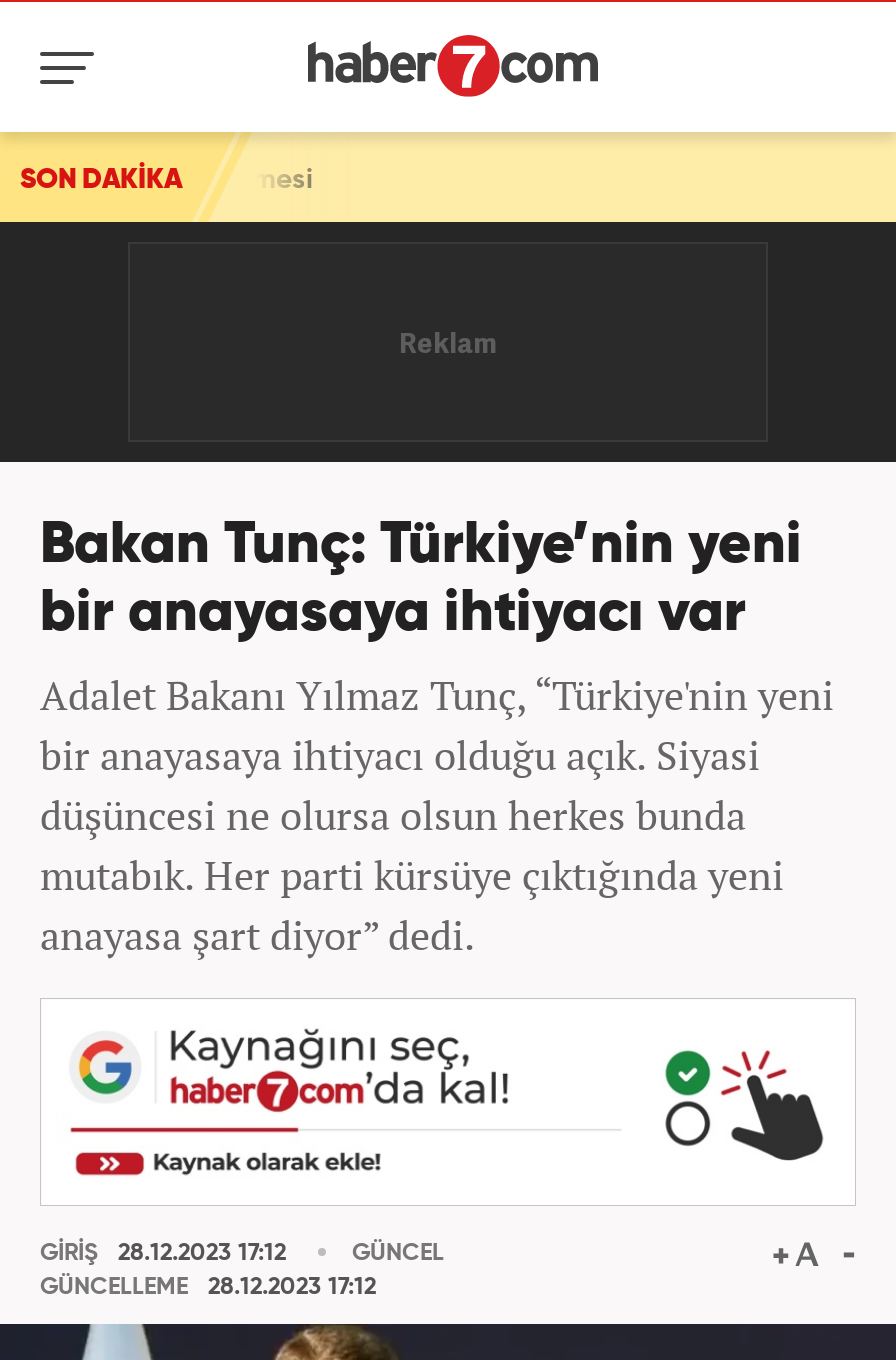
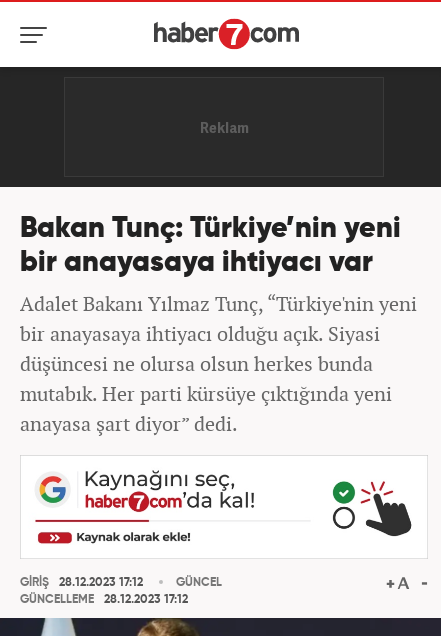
- SON DAKİKA
